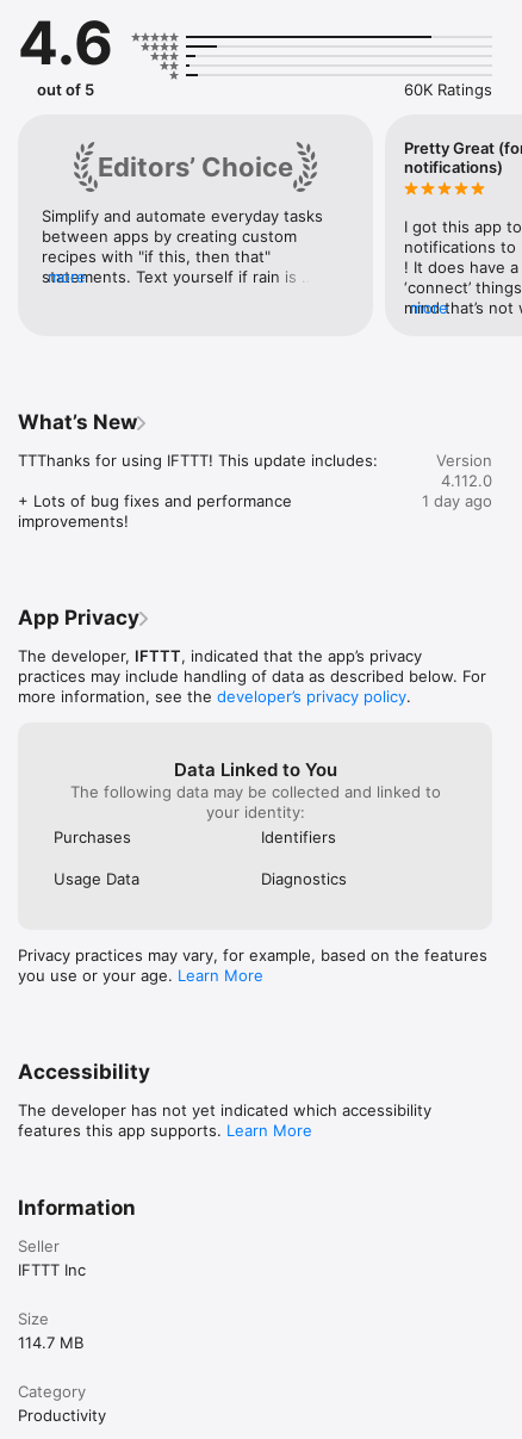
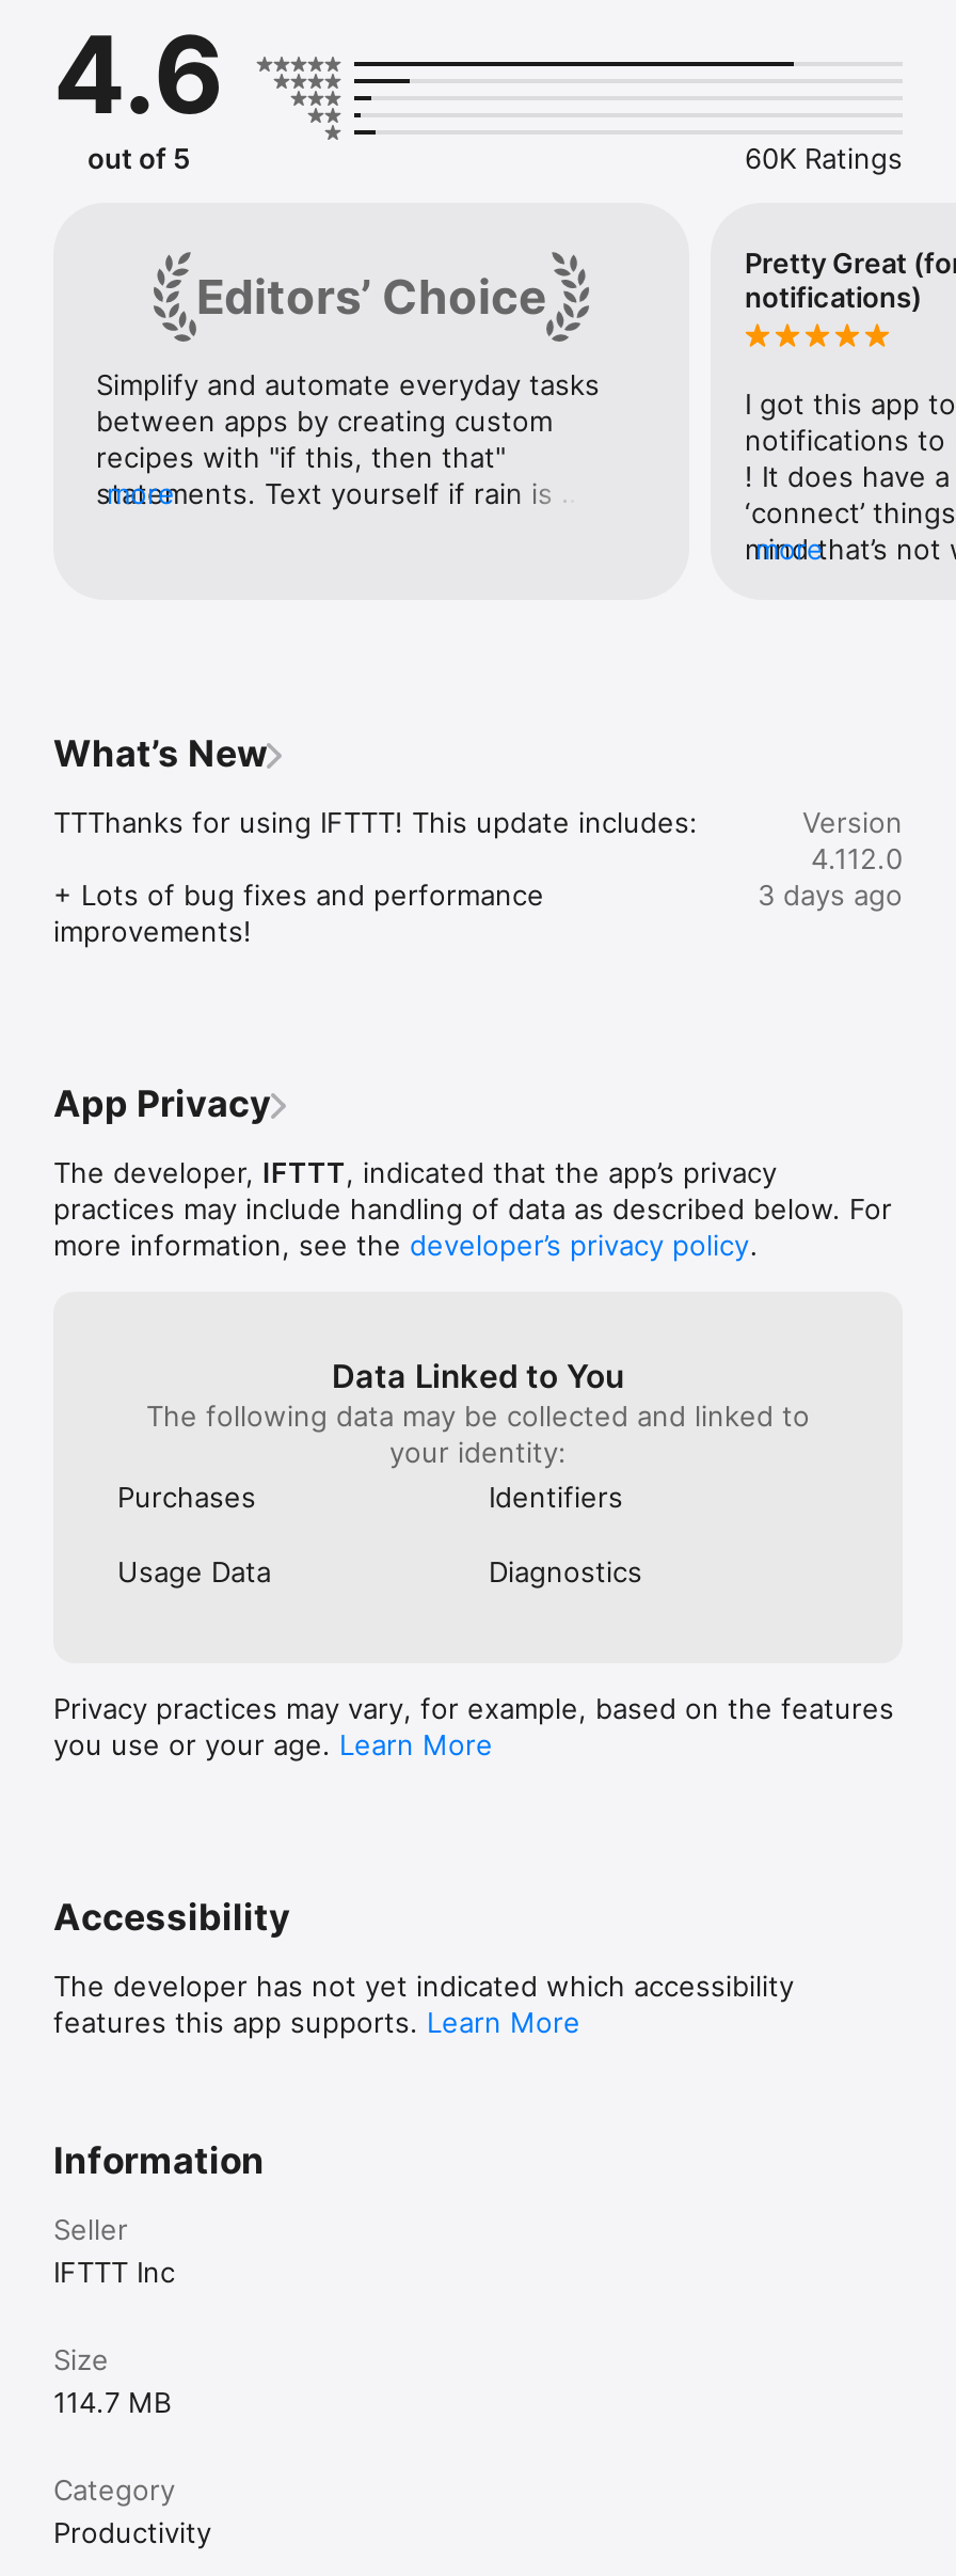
- 1 day ago
+ 3 days ago
